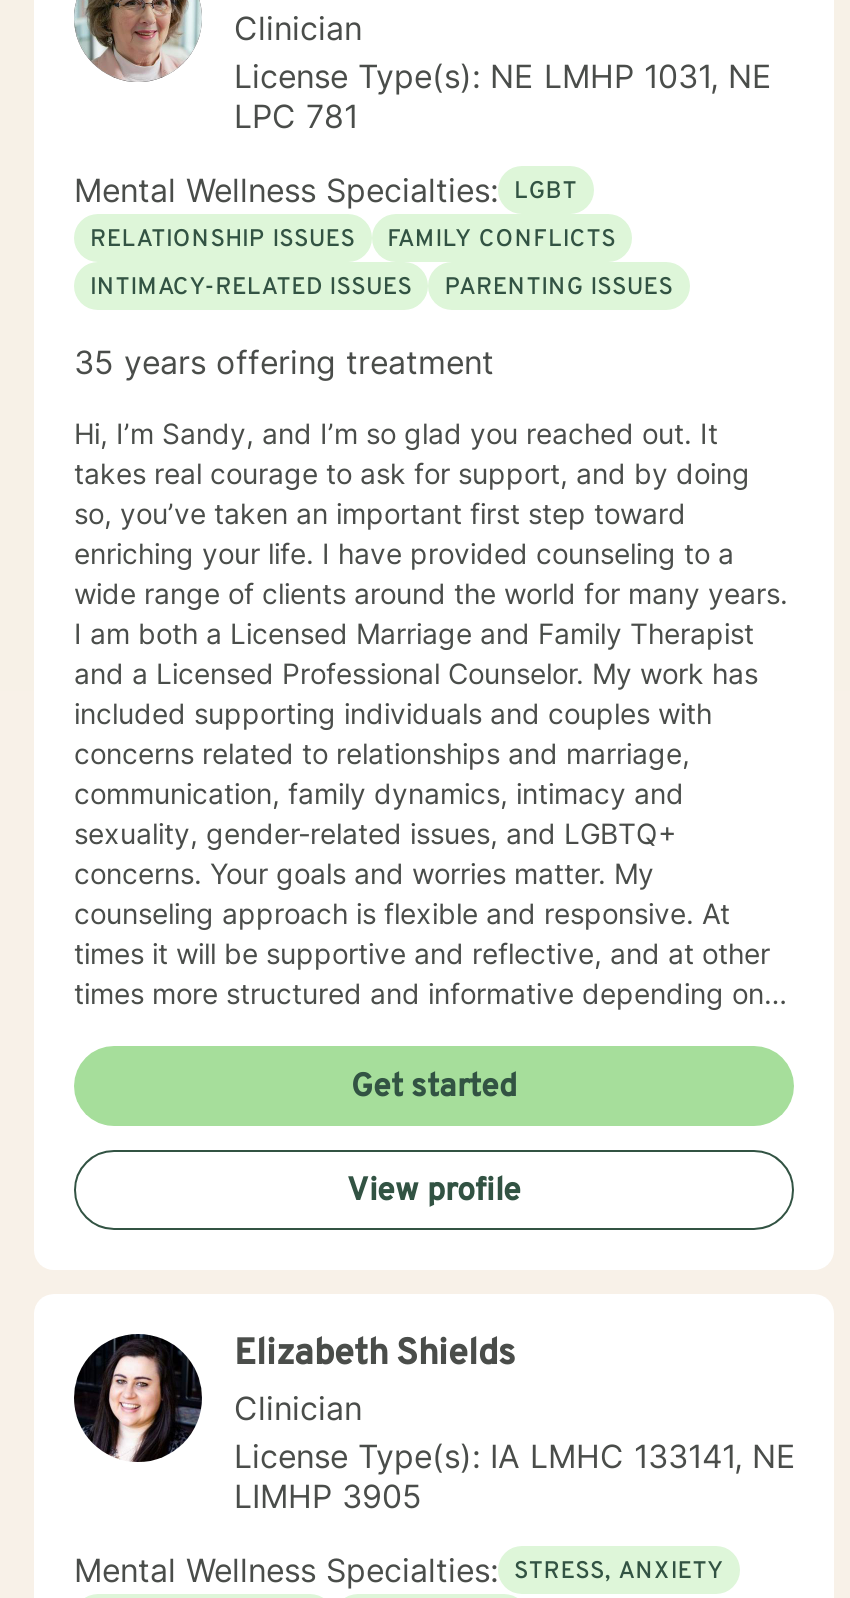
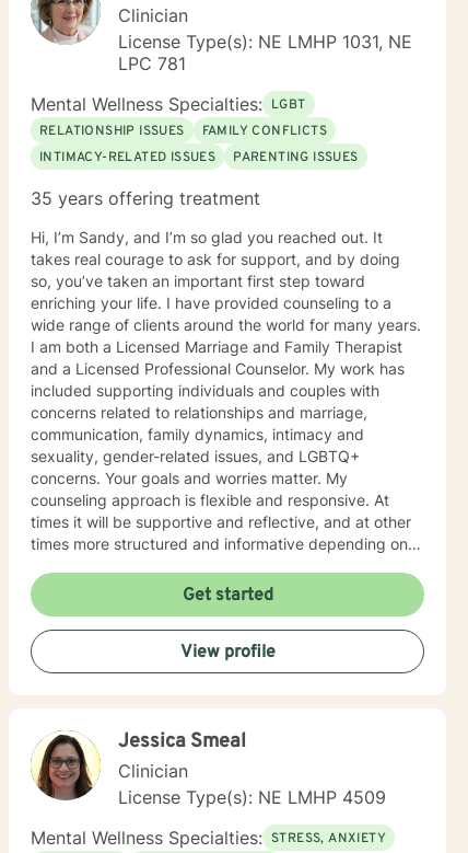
- [image]
- Elizabeth Shields
+ [image]
+ Jessica Smeal

- License Type(s): IA LMHC 133141, NE
- LIMHP 3905
+ License Type(s): NE LMHP 4509
